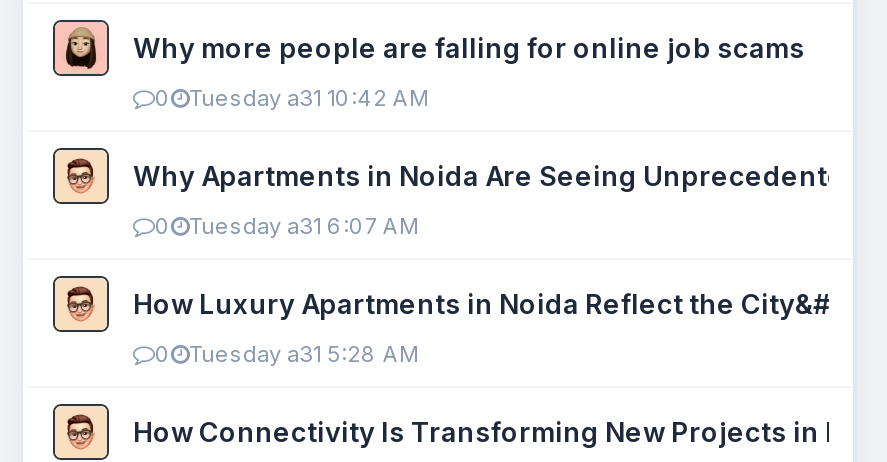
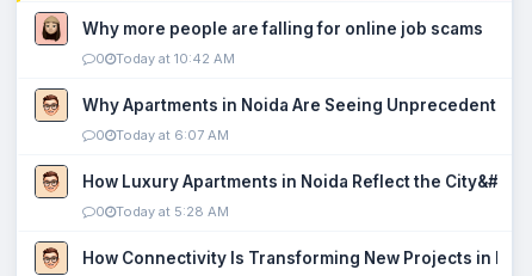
- 0 Tuesday a31 10:42 AM
+ 0 Today at 10:42 AM

- 0 Tuesday a31 6:07 AM
+ 0 Today at 6:07 AM

- 0 Tuesday a31 5:28 AM
+ 0 Today at 5:28 AM
